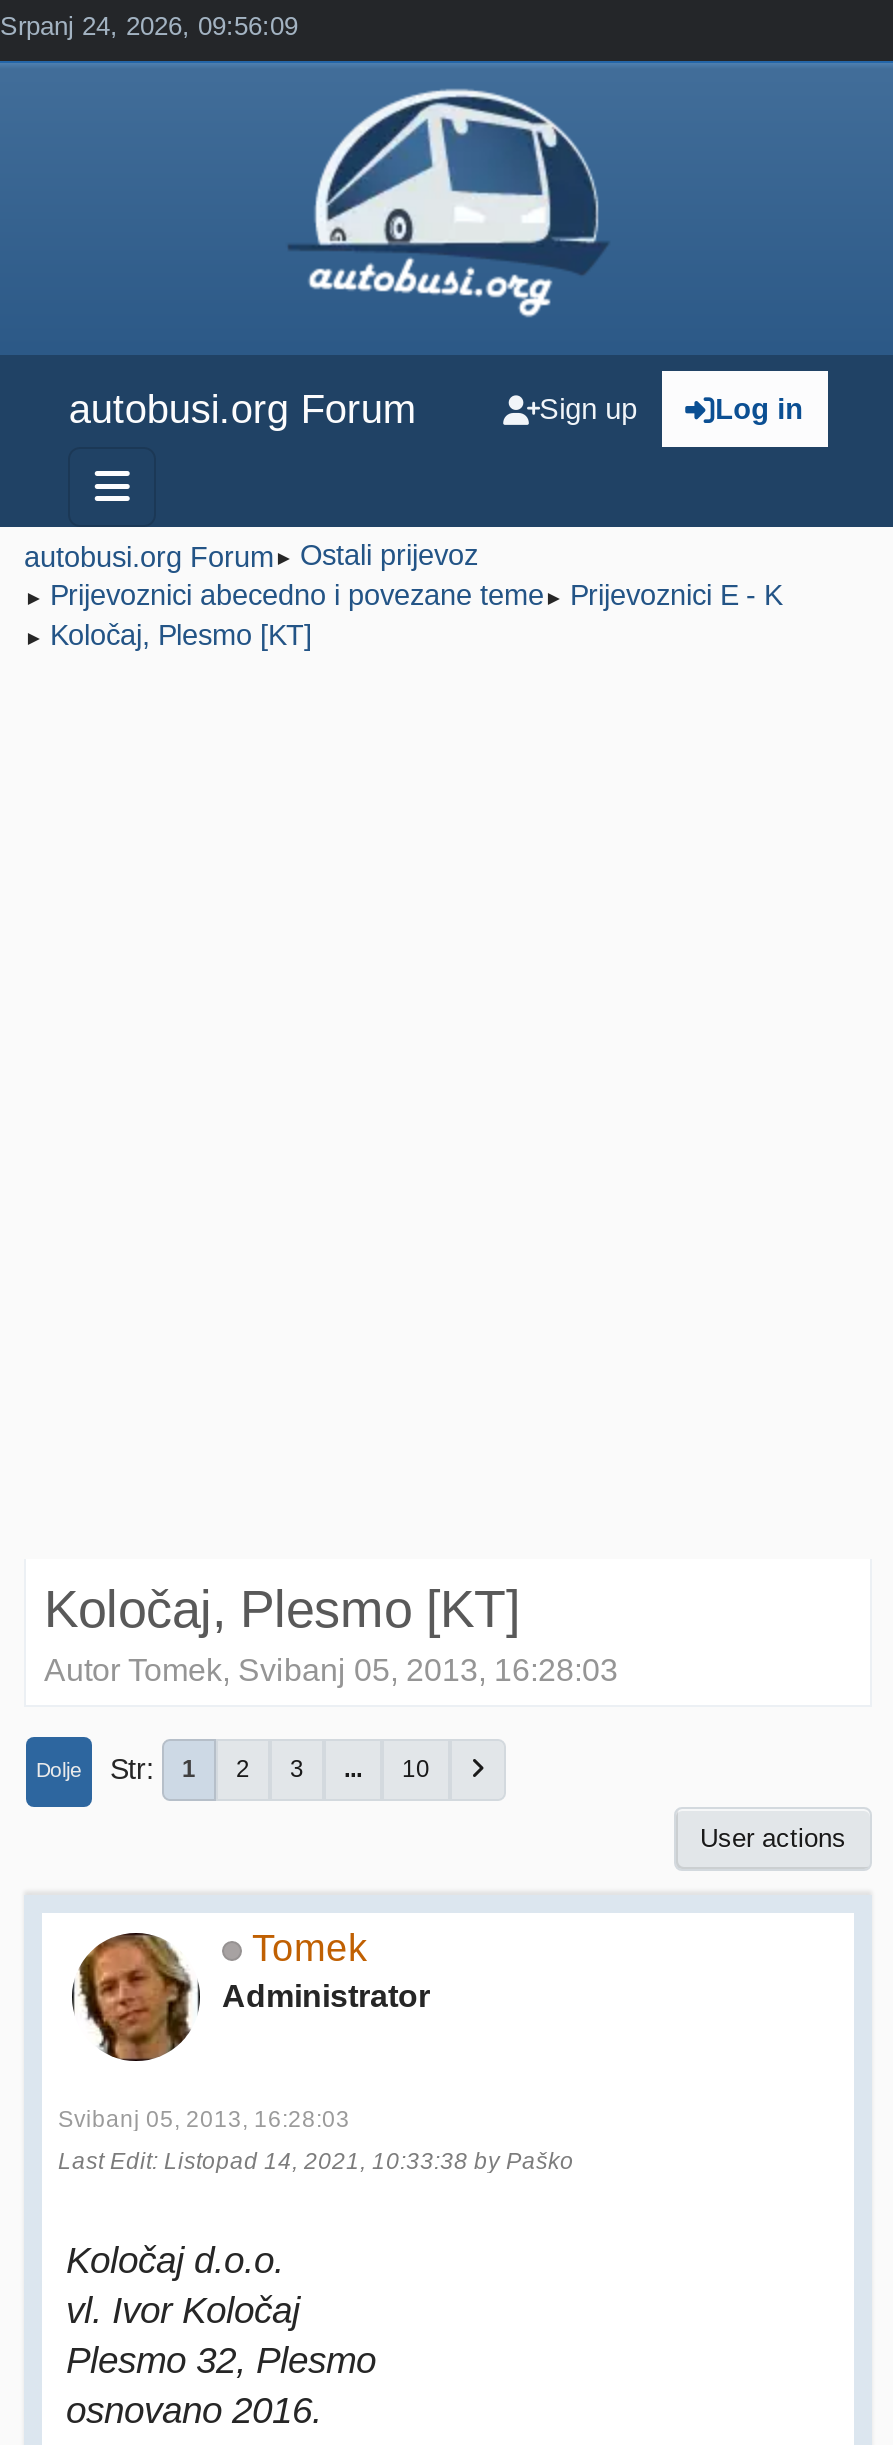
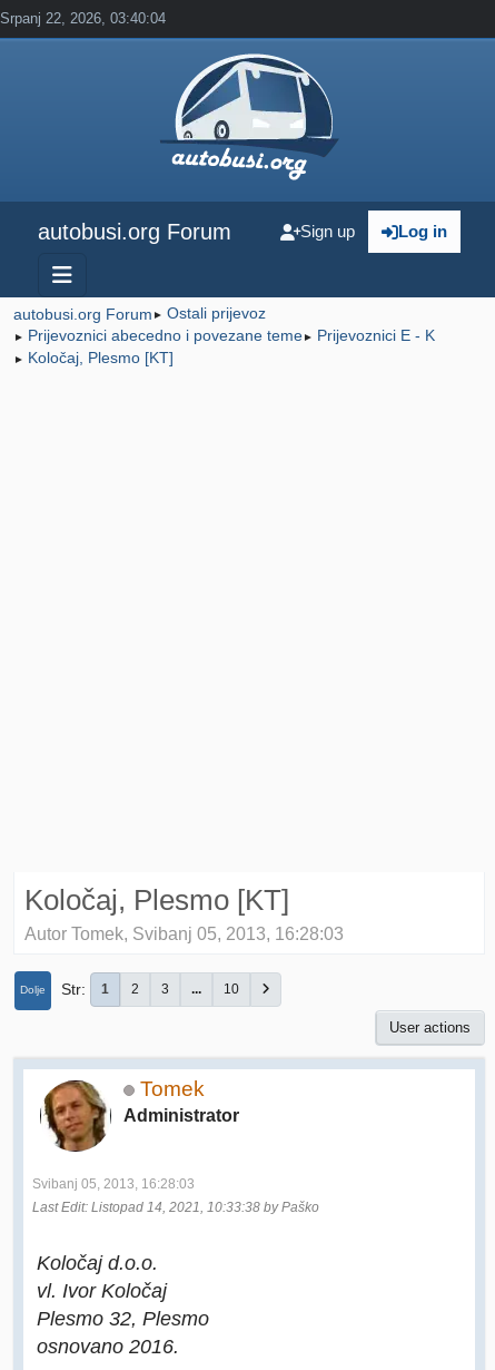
- Srpanj 24, 2026, 09:56:09
+ Srpanj 22, 2026, 03:40:04
